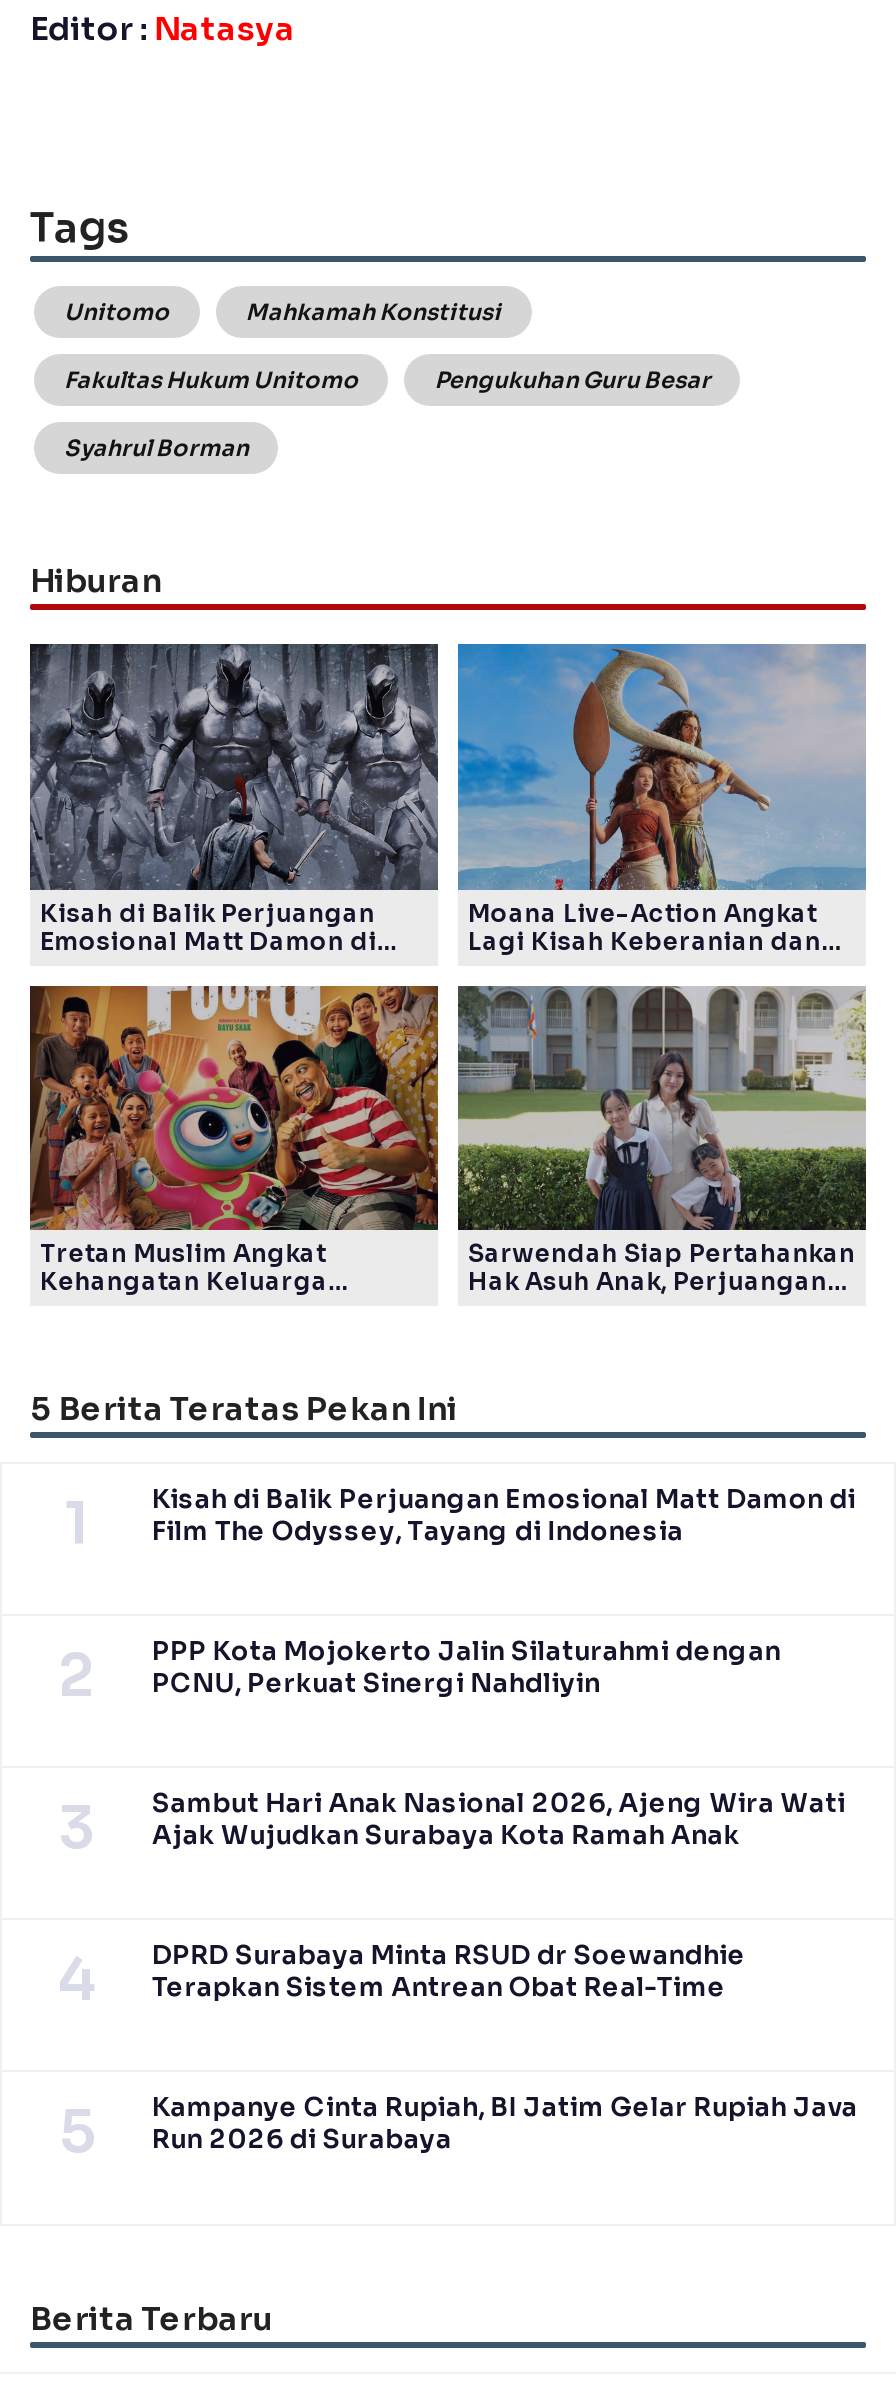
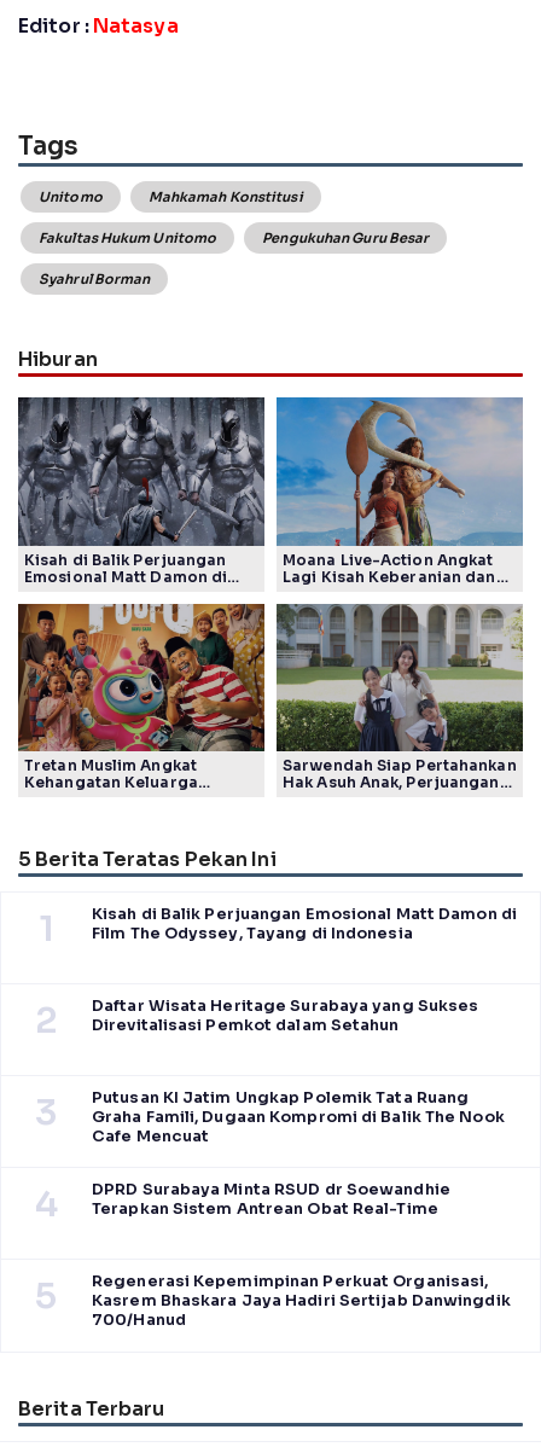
- PPP Kota Mojokerto Jalin Silaturahmi dengan
- PCNU, Perkuat Sinergi Nahdliyin
+ Daftar Wisata Heritage Surabaya yang Sukses
+ Direvitalisasi Pemkot dalam Setahun

- Sambut Hari Anak Nasional 2026, Ajeng Wira Wati
- Ajak Wujudkan Surabaya Kota Ramah Anak
+ Putusan KI Jatim Ungkap Polemik Tata Ruang
+ Graha Famili, Dugaan Kompromi di Balik The Nook
+ Cafe Mencuat

- Kampanye Cinta Rupiah, BI Jatim Gelar Rupiah Java
- Run 2026 di Surabaya
+ Regenerasi Kepemimpinan Perkuat Organisasi,
+ Kasrem Bhaskara Jaya Hadiri Sertijab Danwingdik
+ 700/Hanud
